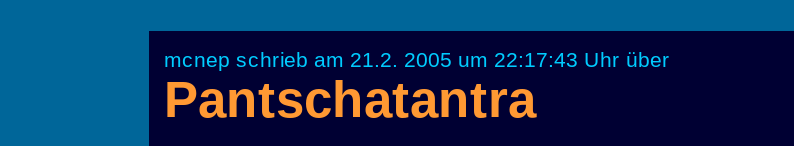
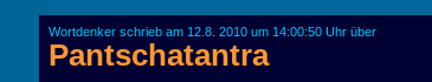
- mcnep schrieb am 21.2. 2005 um 22:17:43 Uhr über
+ Wortdenker schrieb am 12.8. 2010 um 14:00:50 Uhr über
